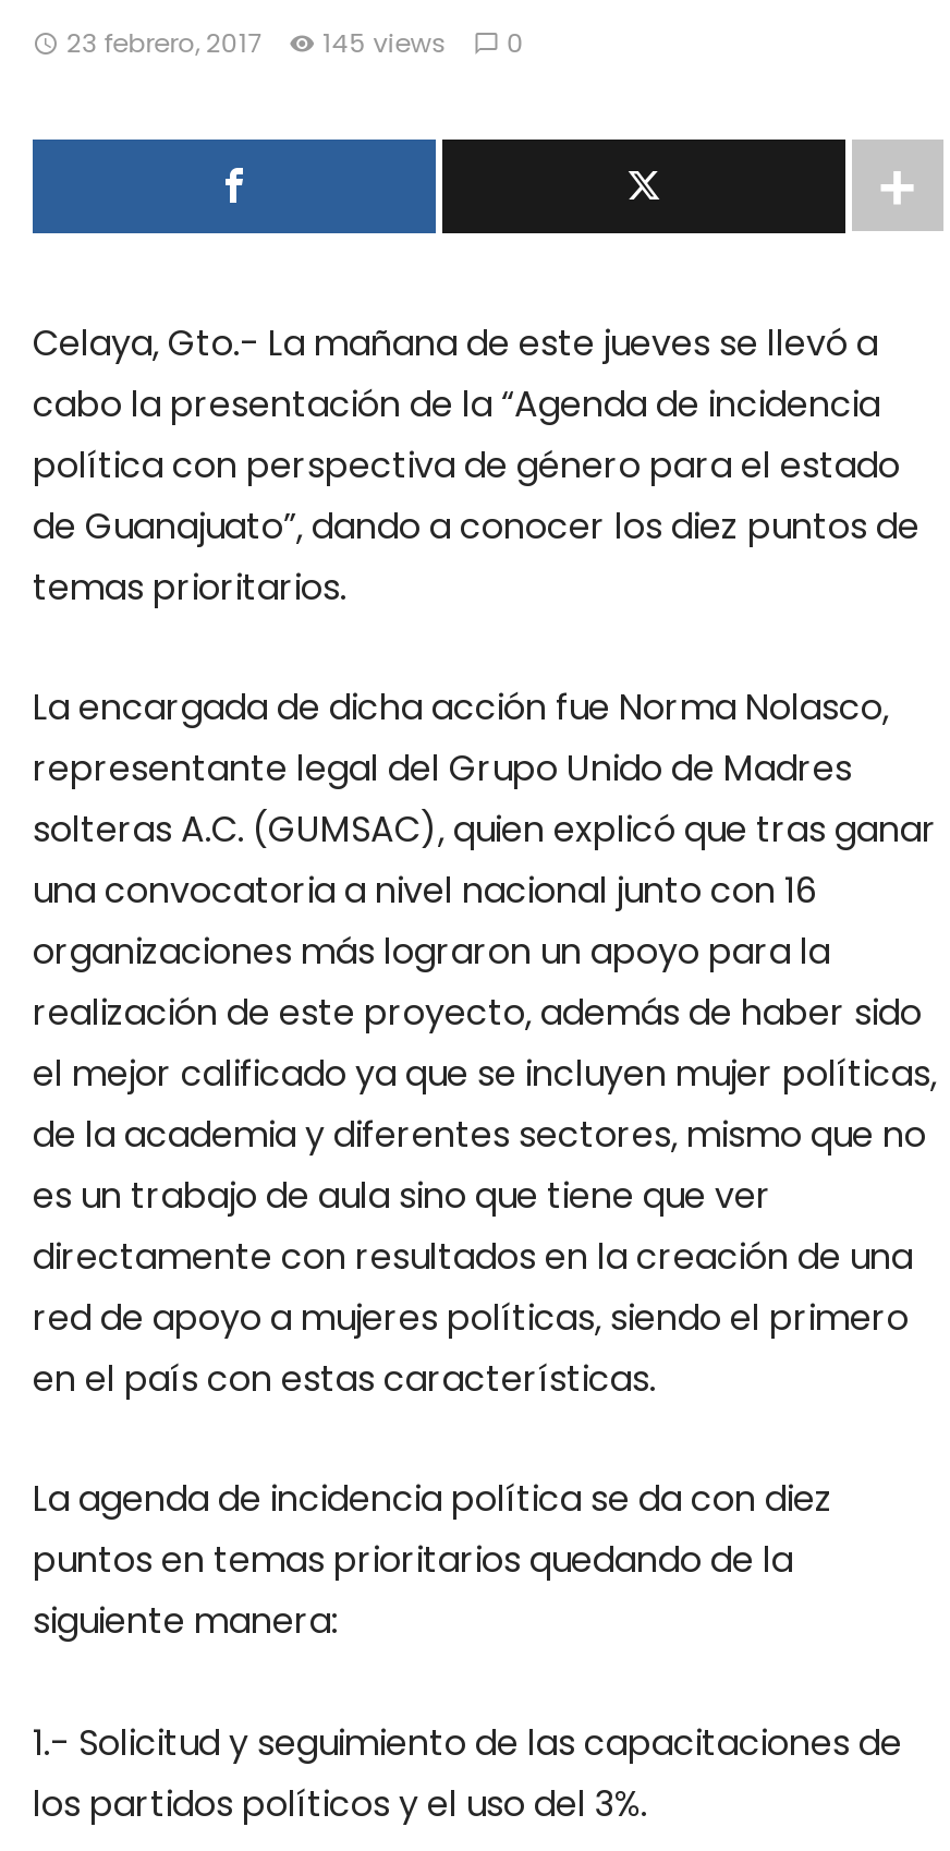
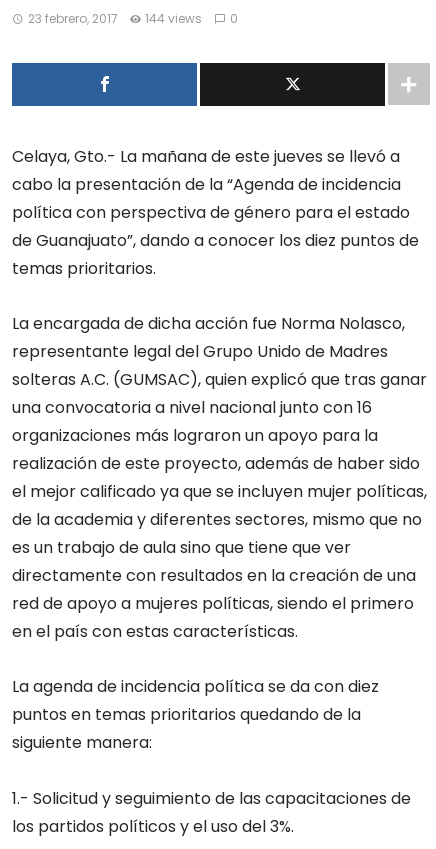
- 23 febrero, 2017 145 views 0
+ 23 febrero, 2017 144 views 0
